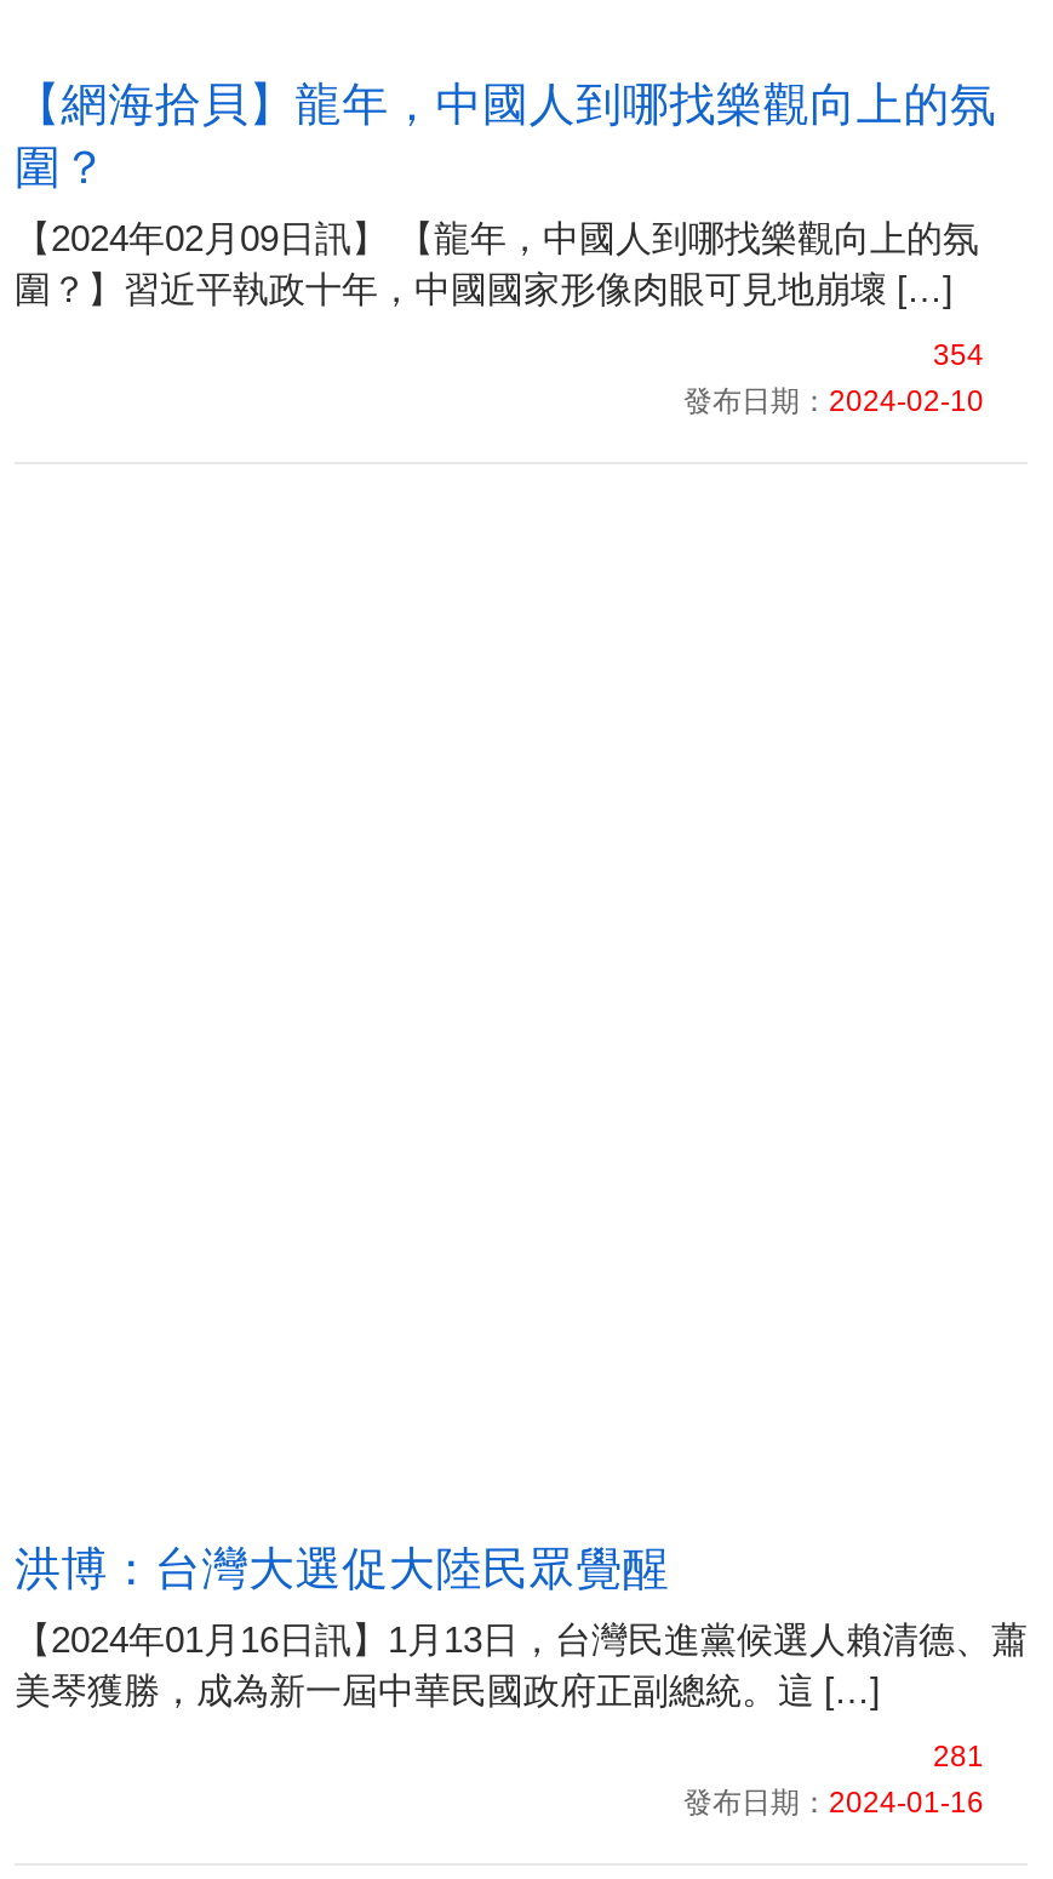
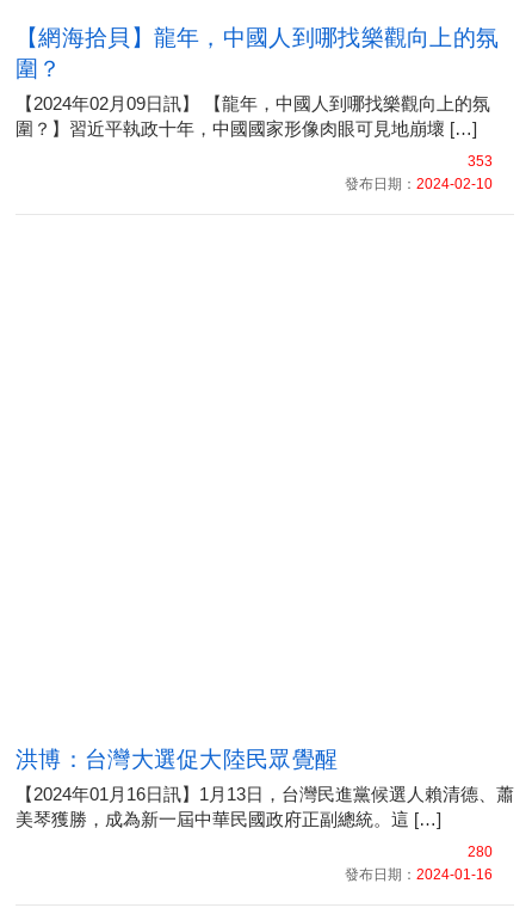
- 354
+ 353

- 281
+ 280
